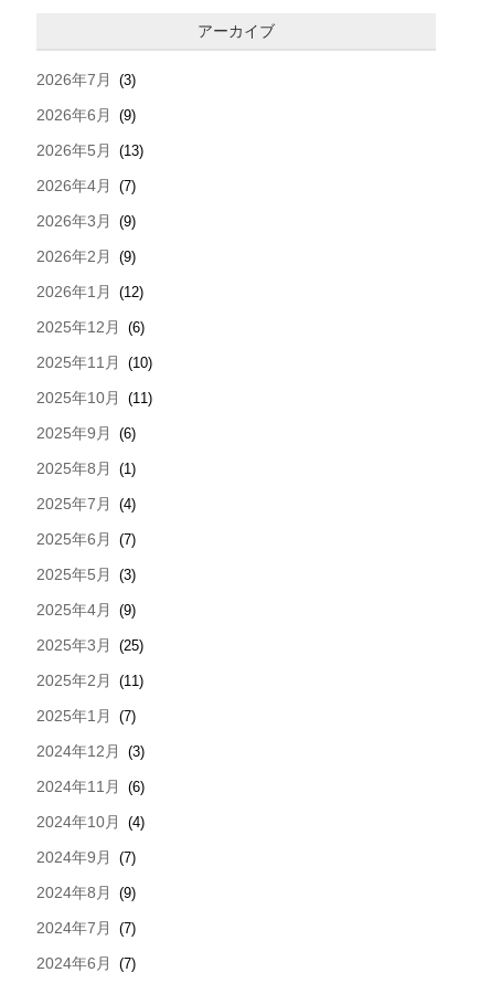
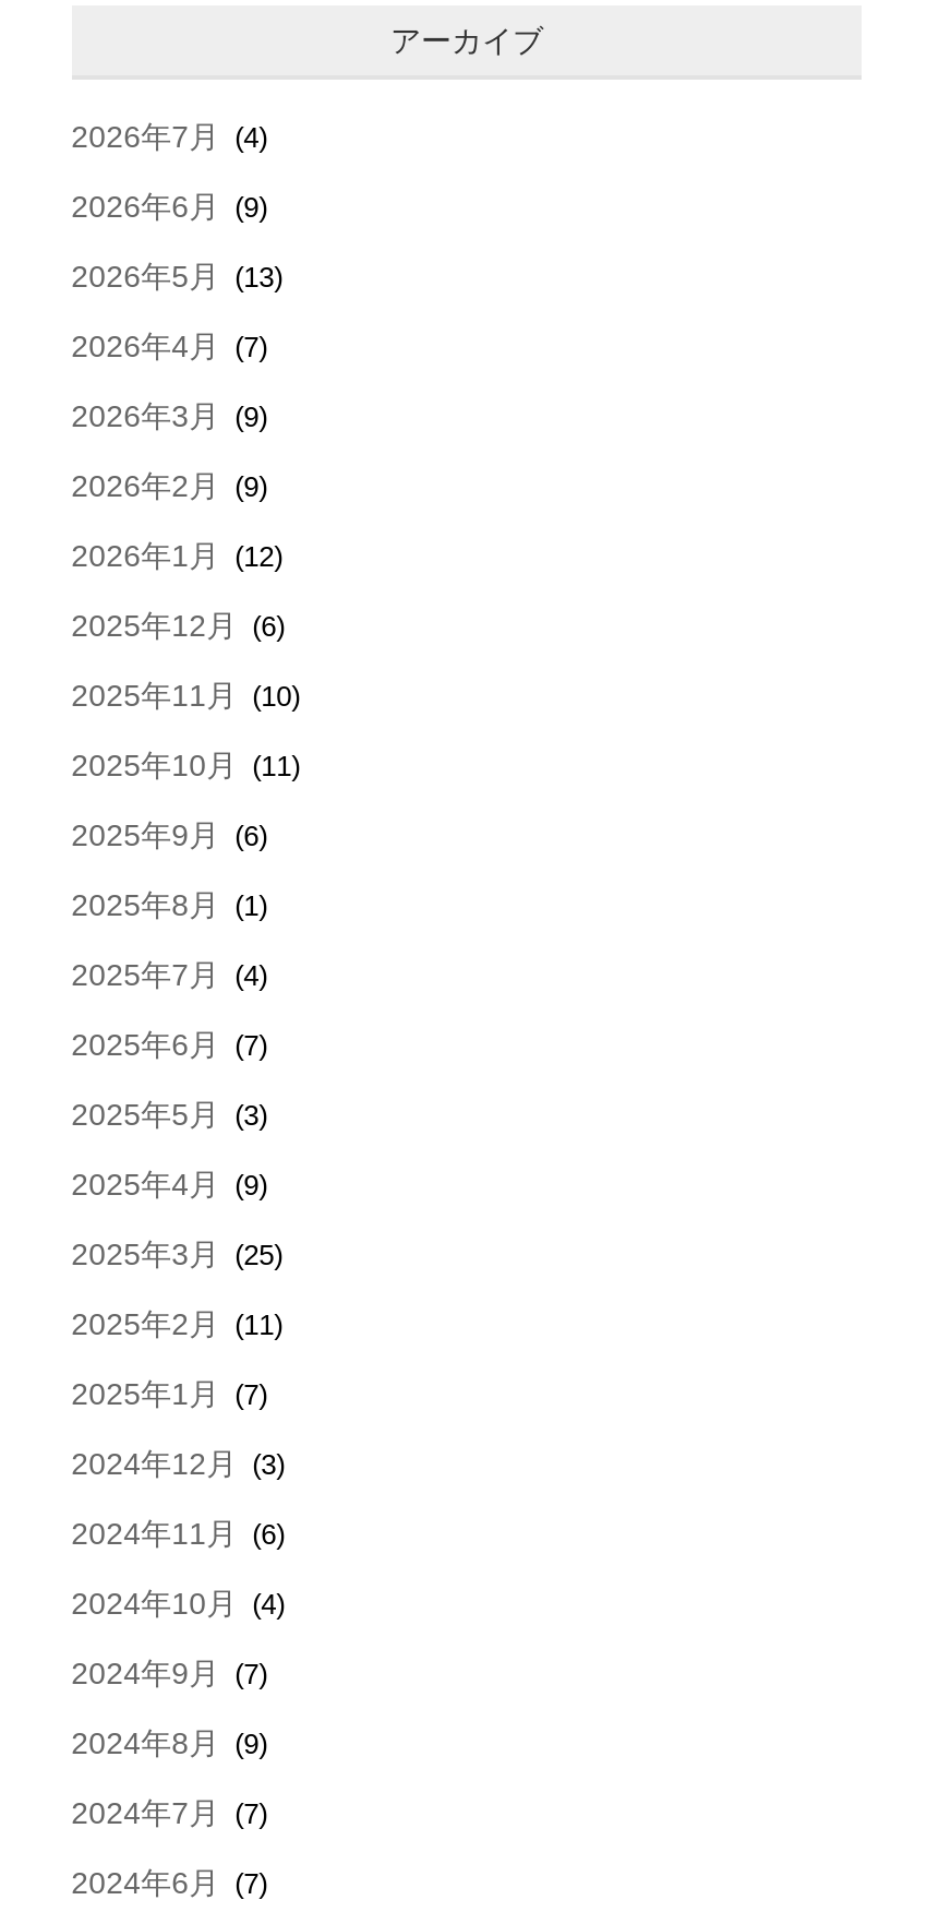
- 2026年7月 (3)
+ 2026年7月 (4)
